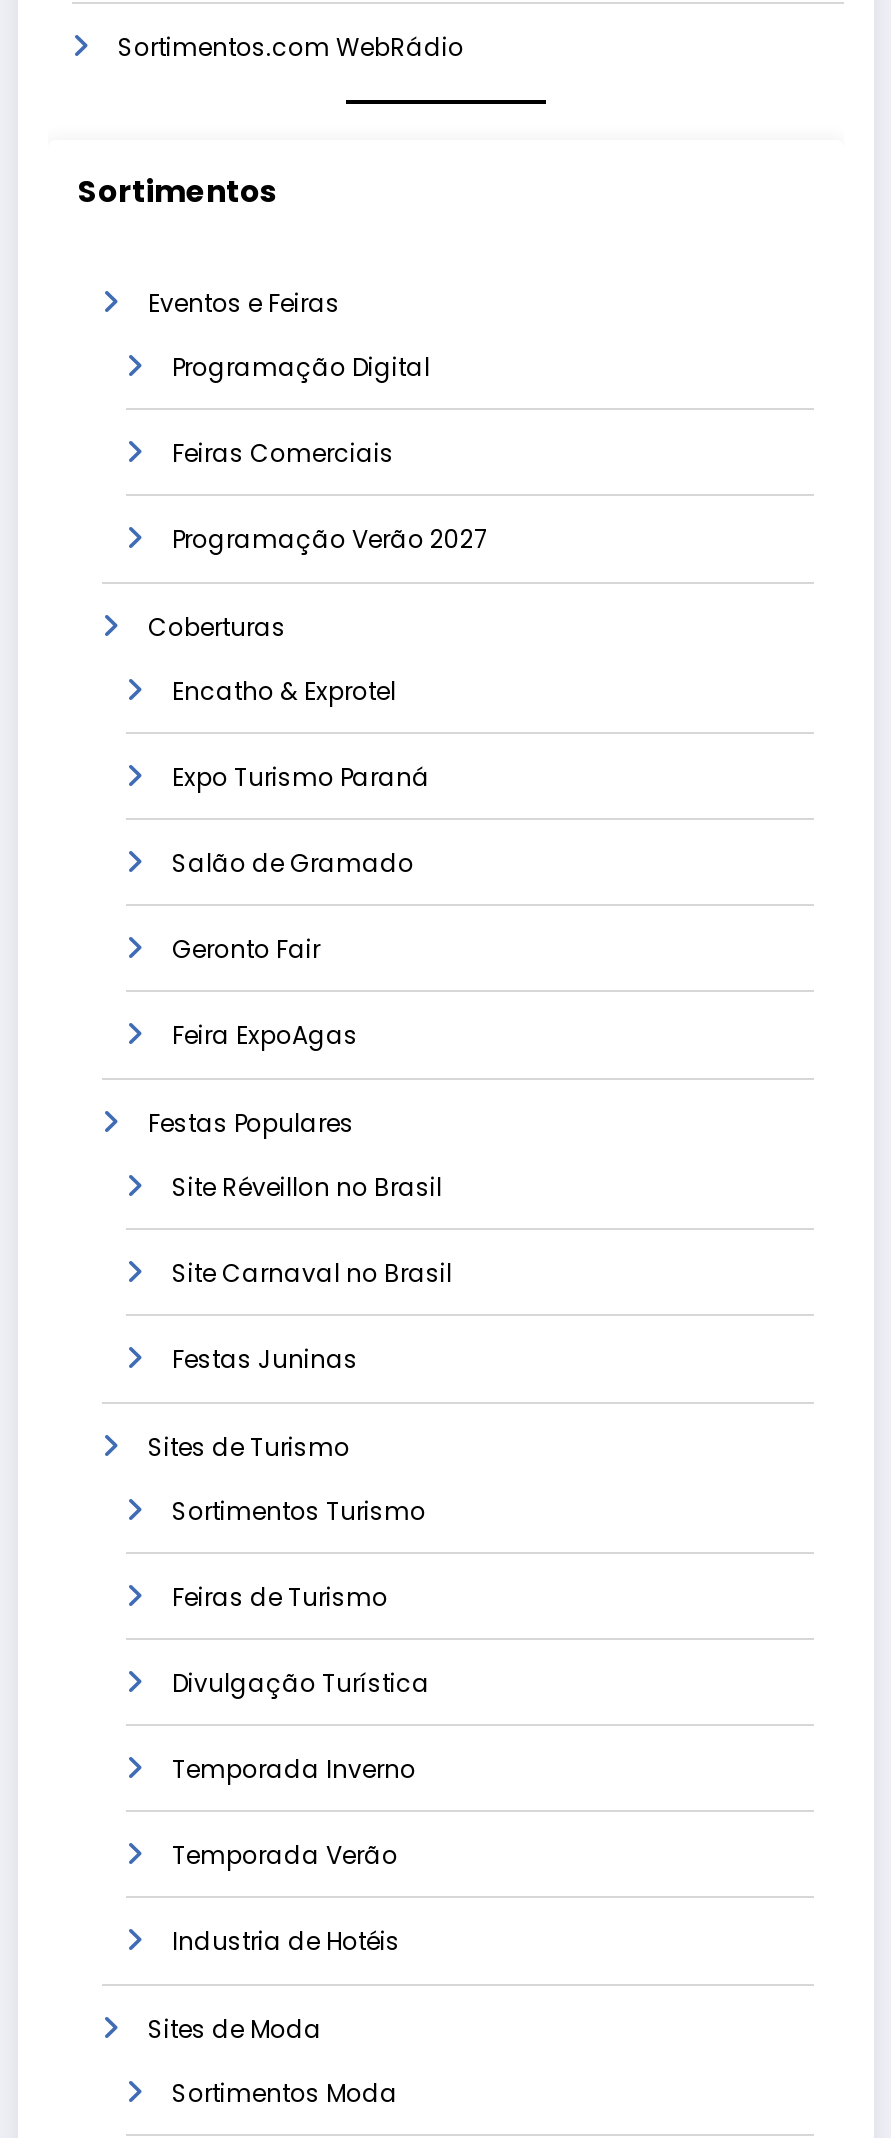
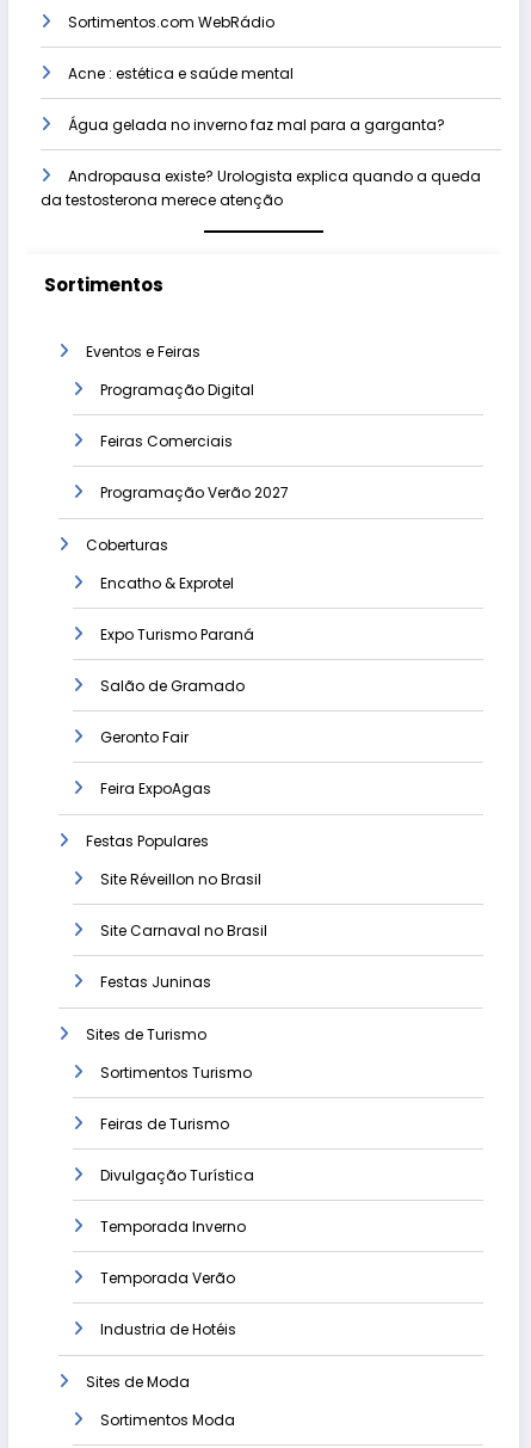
+ Acne : estética e saúde mental
+ Água gelada no inverno faz mal para a garganta?
+ Andropausa existe? Urologista explica quando a queda
+ da testosterona merece atenção
